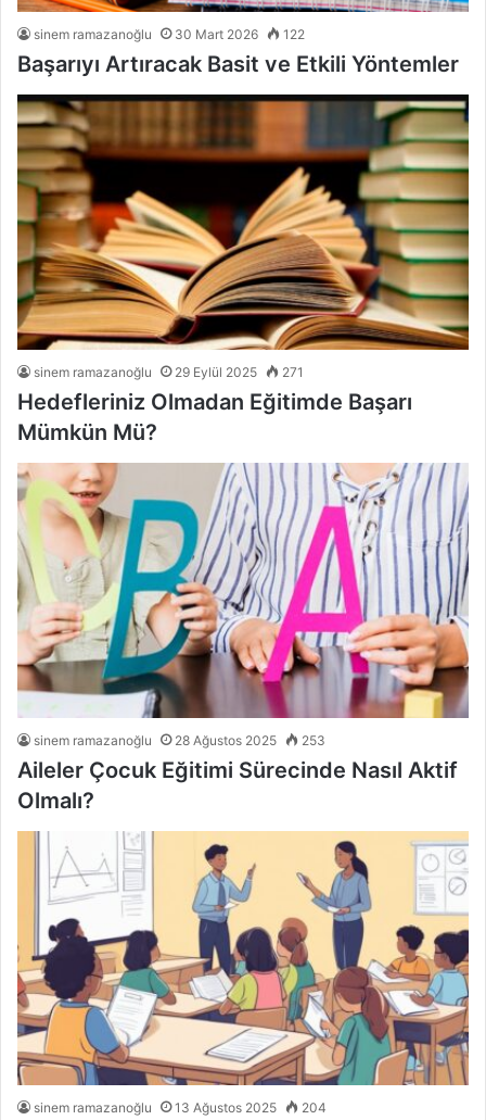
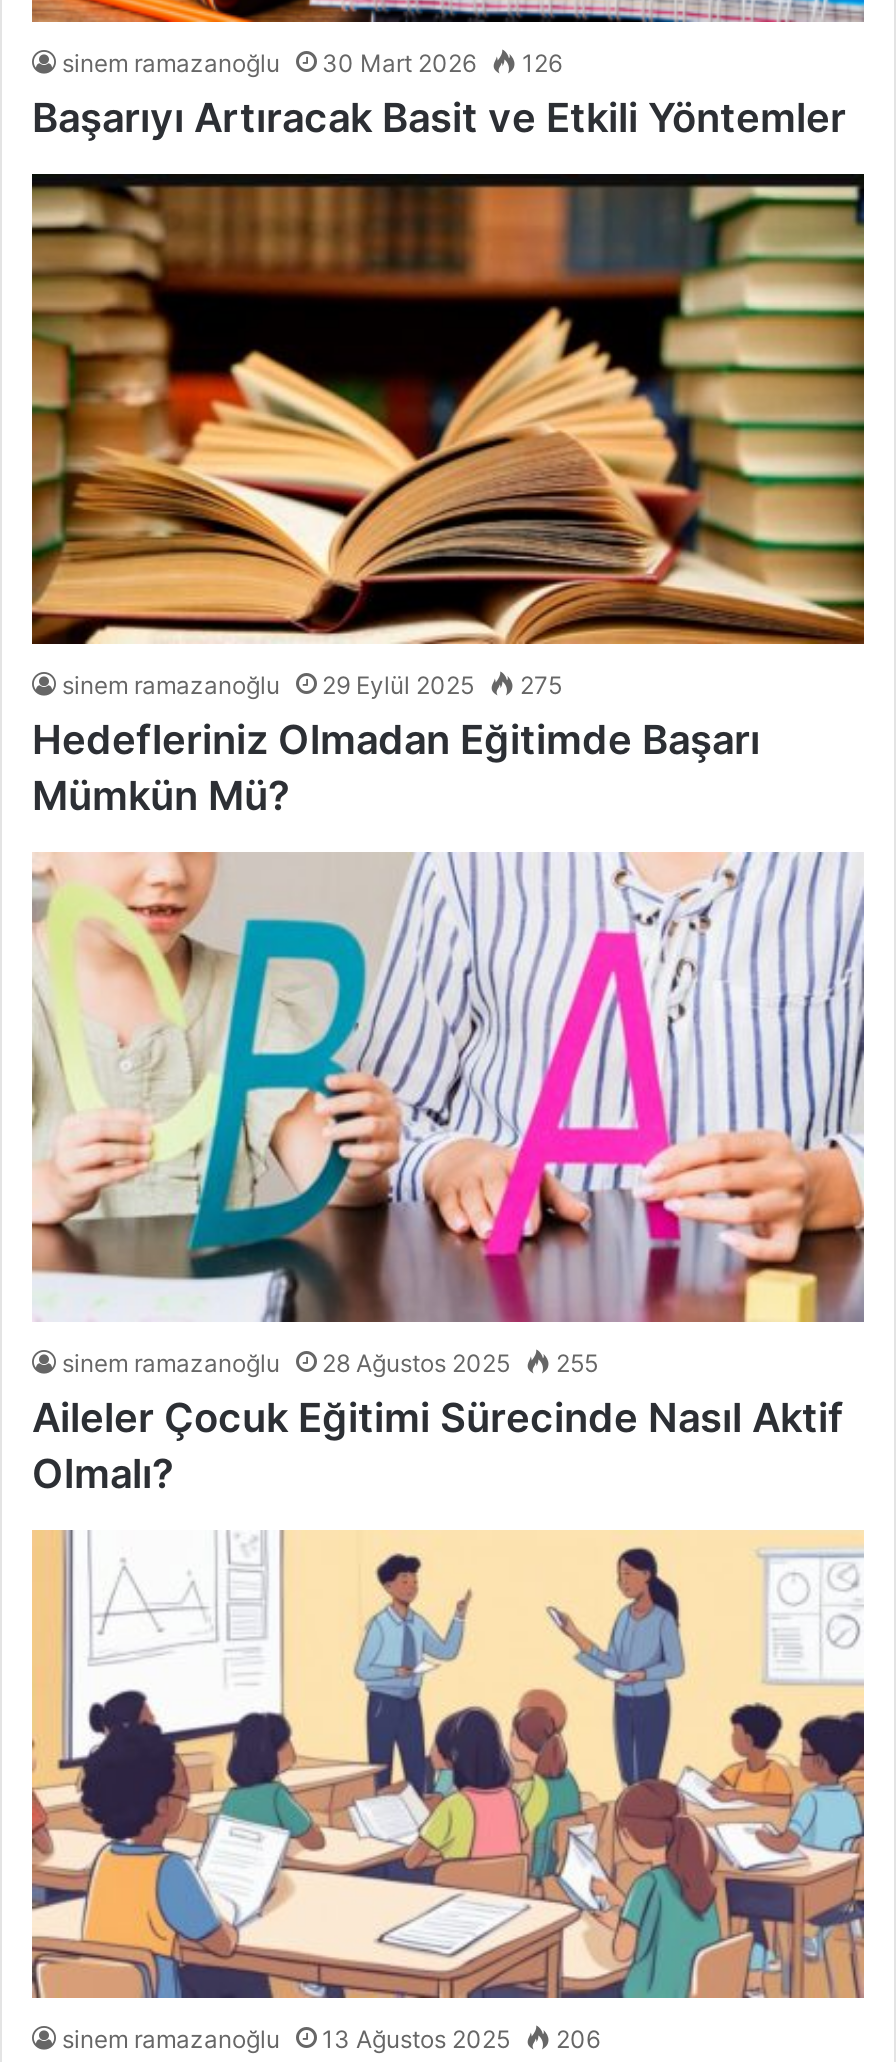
- sinem ramazanoğlu 30 Mart 2026 122
+ sinem ramazanoğlu 30 Mart 2026 126

- sinem ramazanoğlu 29 Eylül 2025 271
+ sinem ramazanoğlu 29 Eylül 2025 275

- sinem ramazanoğlu 28 Ağustos 2025 253
+ sinem ramazanoğlu 28 Ağustos 2025 255

- sinem ramazanoğlu 13 Ağustos 2025 204
+ sinem ramazanoğlu 13 Ağustos 2025 206
